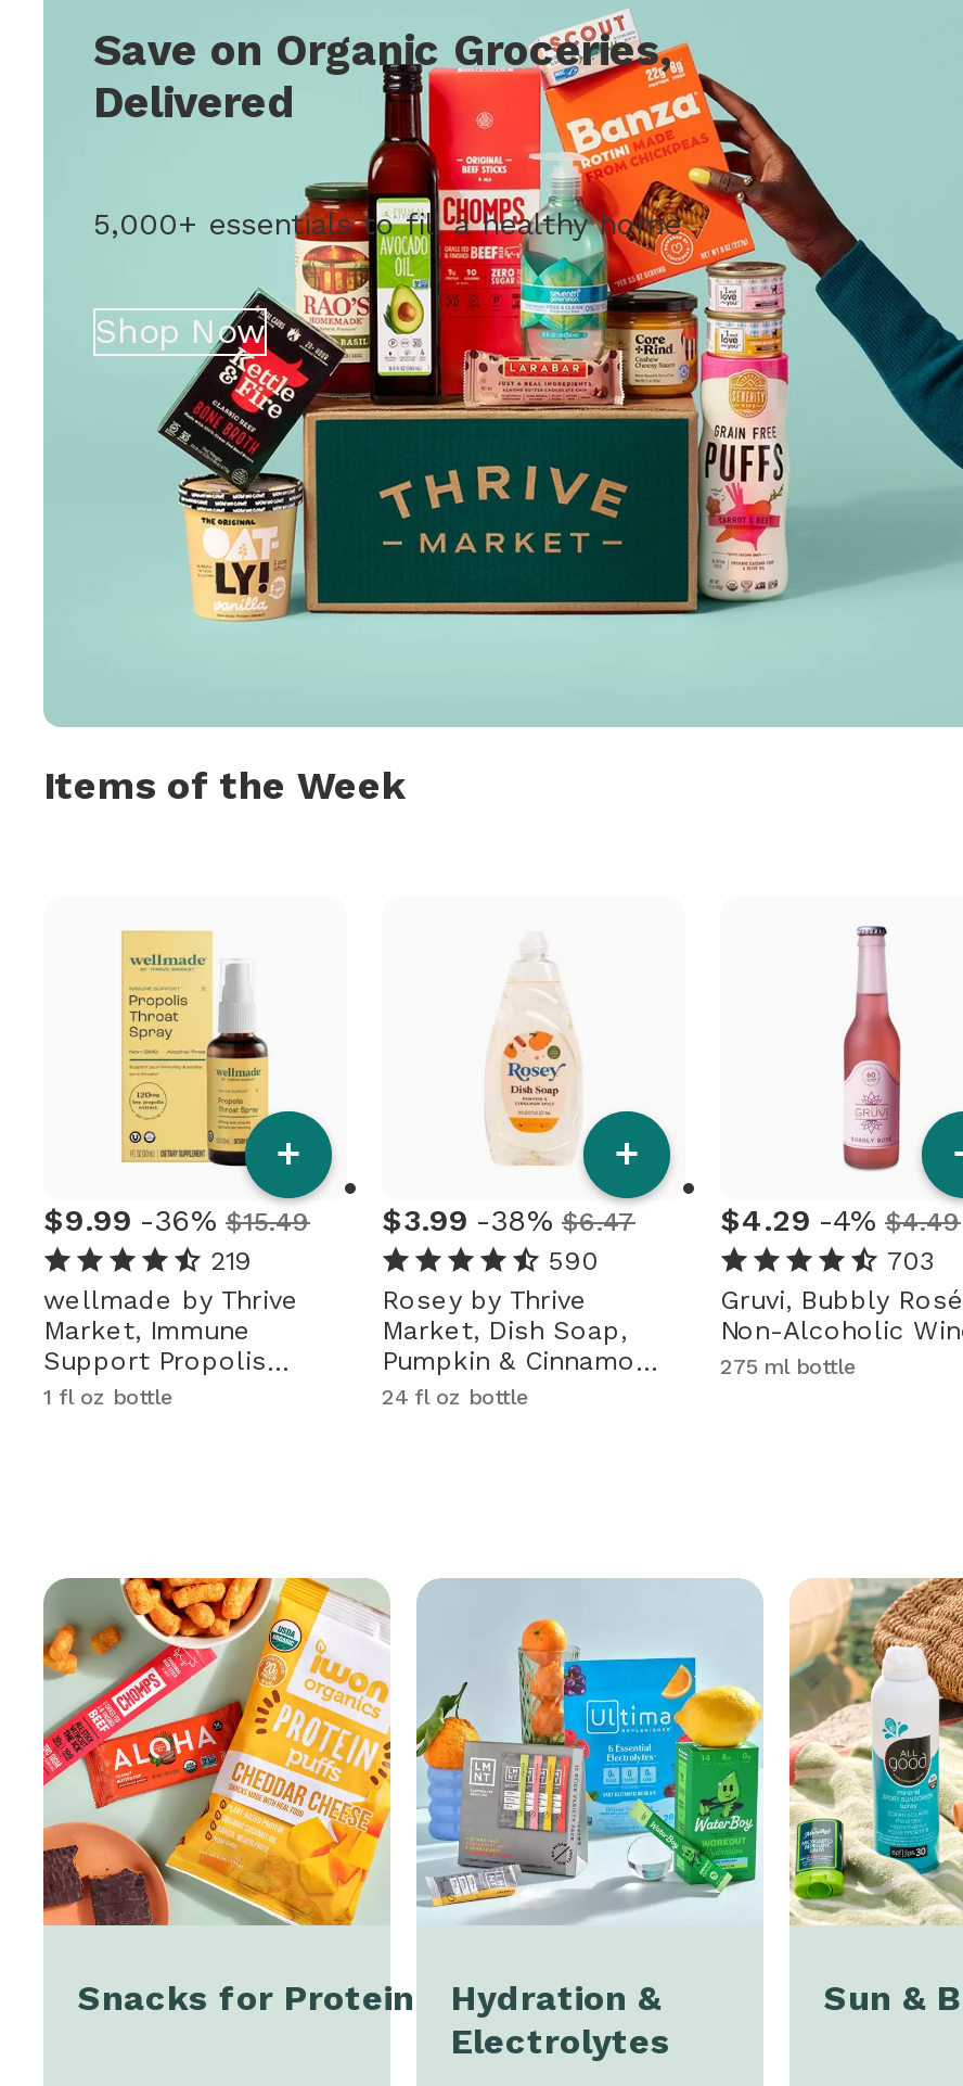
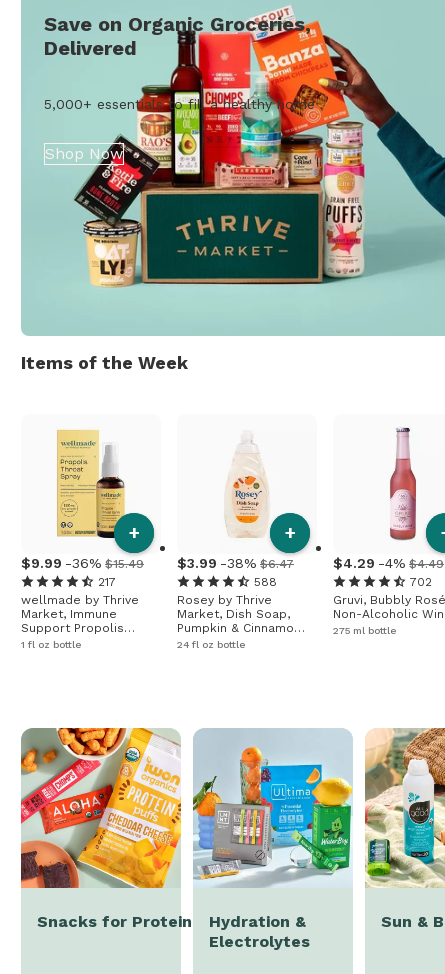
- 219
+ 217

- 590
+ 588

- 703
+ 702
